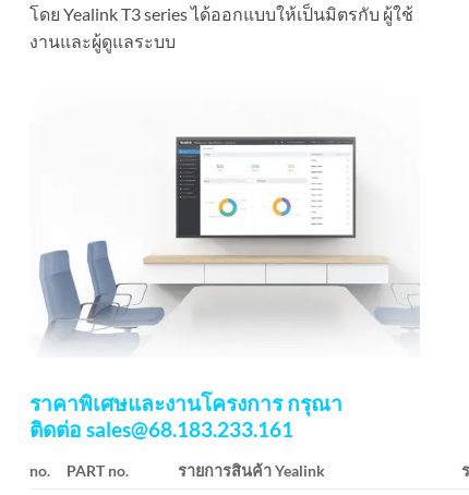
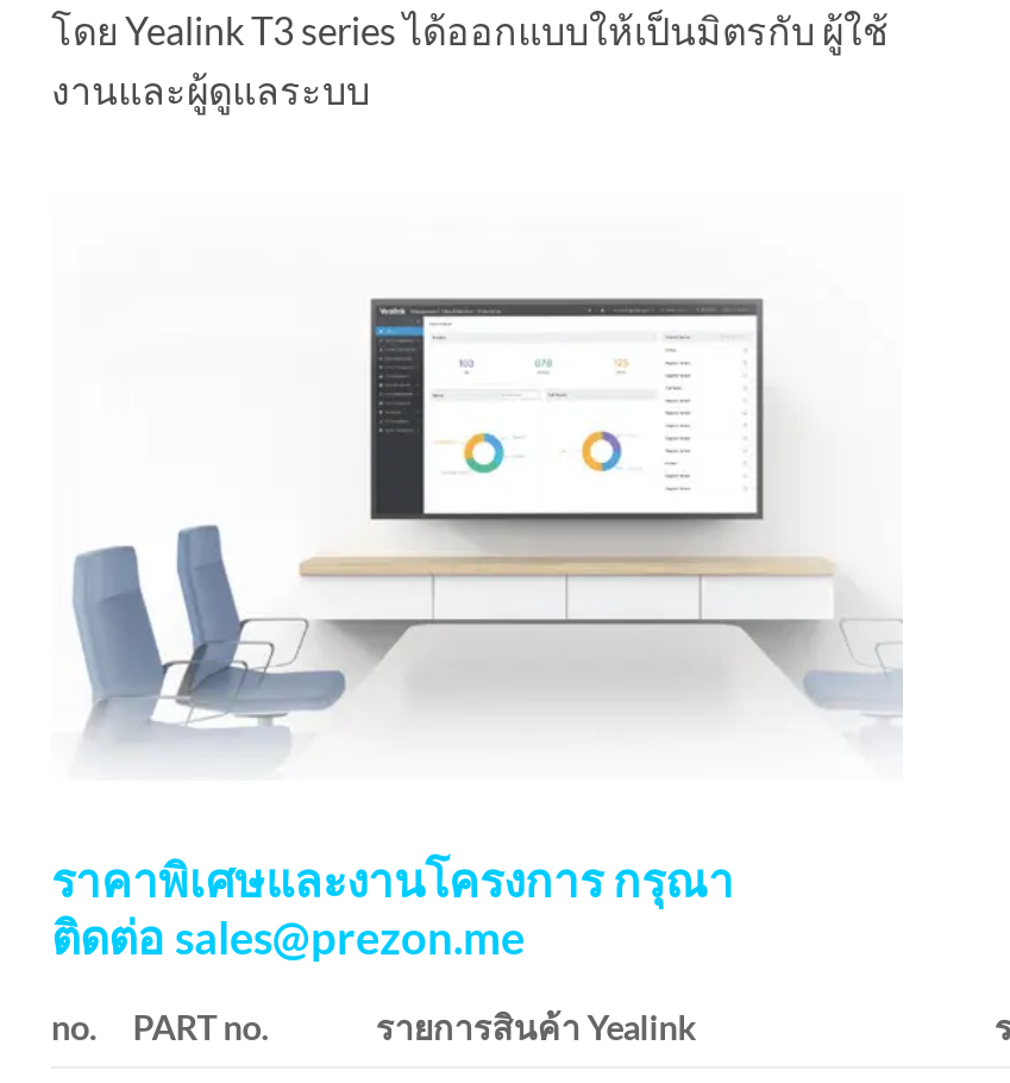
- ติดต่อsales@68.183.233.161
+ ติดต่อsales@prezon.me
